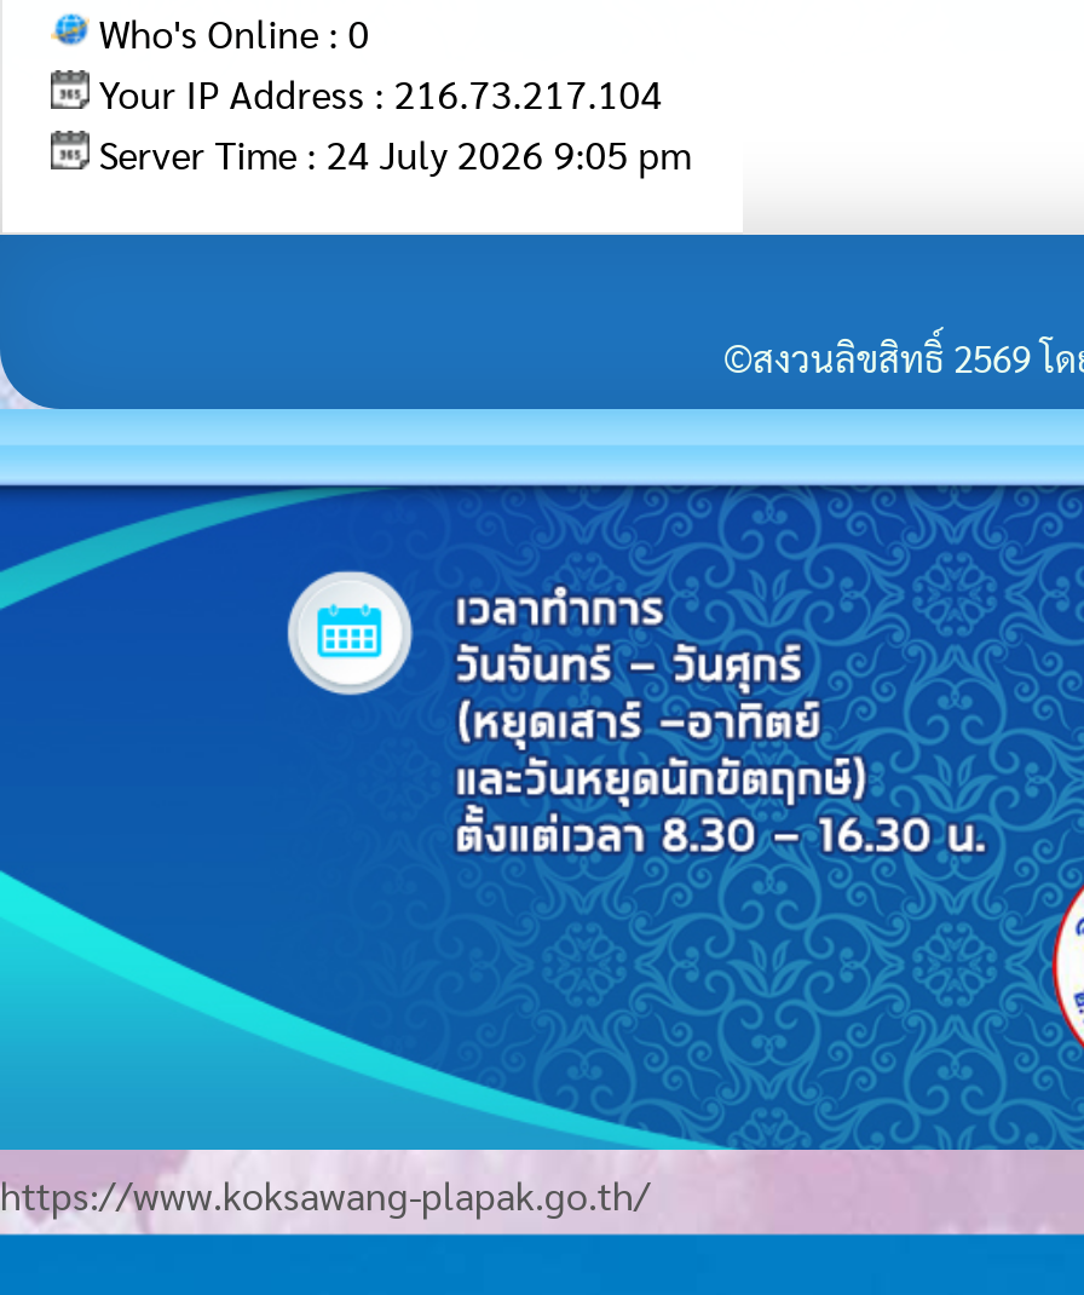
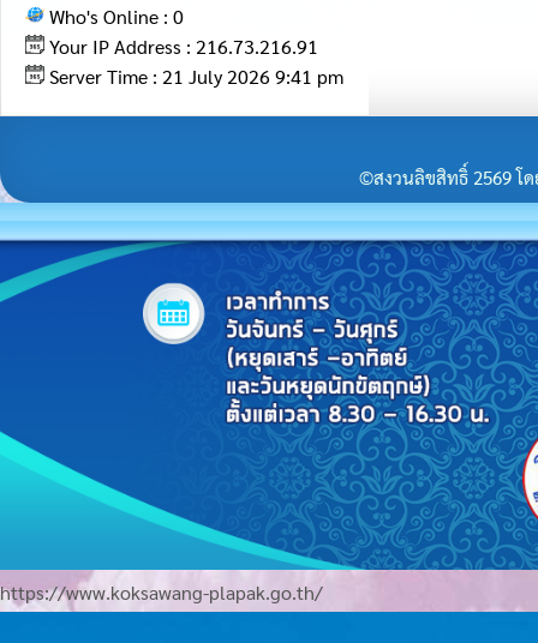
- Your IP Address : 216.73.217.104
+ Your IP Address : 216.73.216.91

- Server Time : 24 July 2026 9:05 pm
+ Server Time : 21 July 2026 9:41 pm
